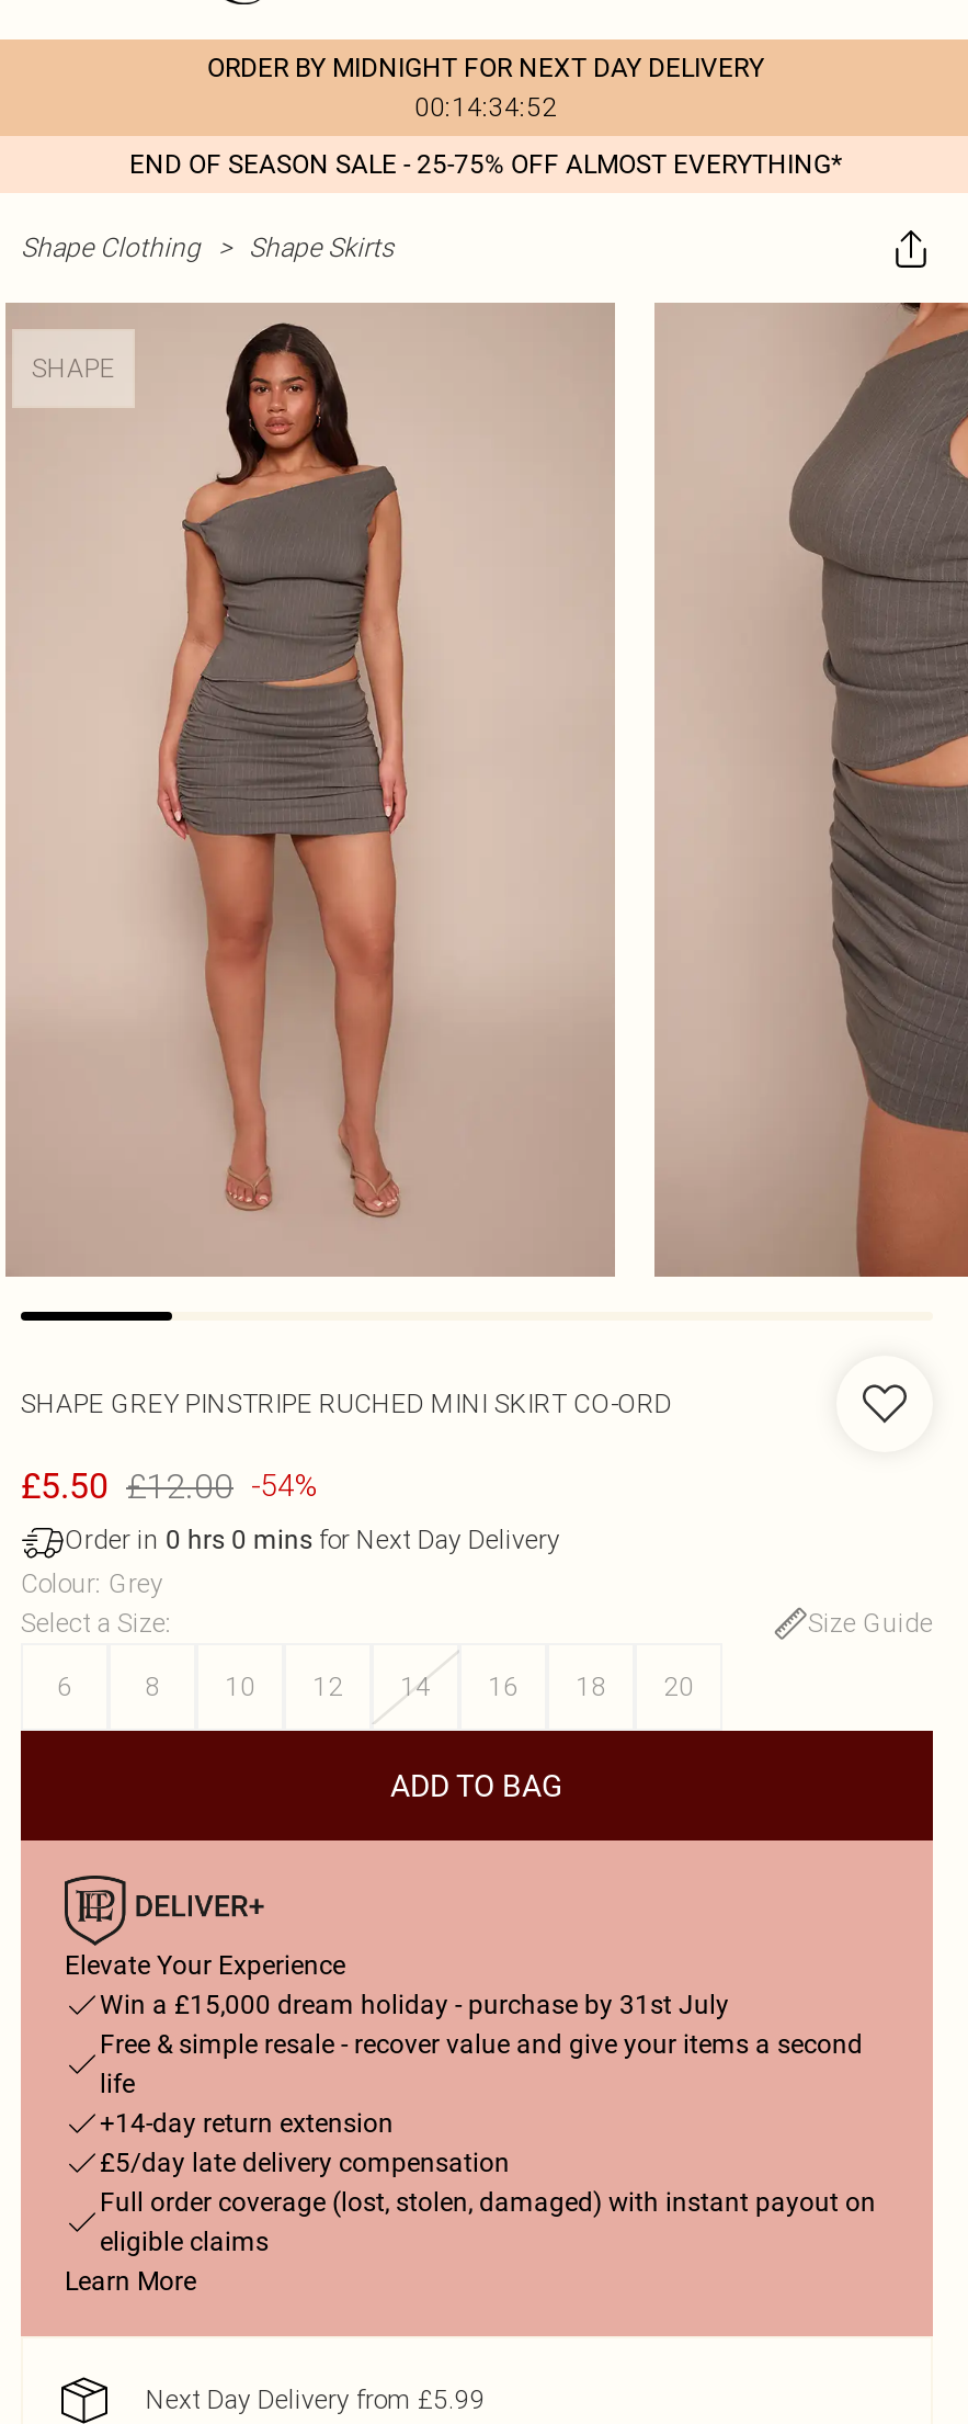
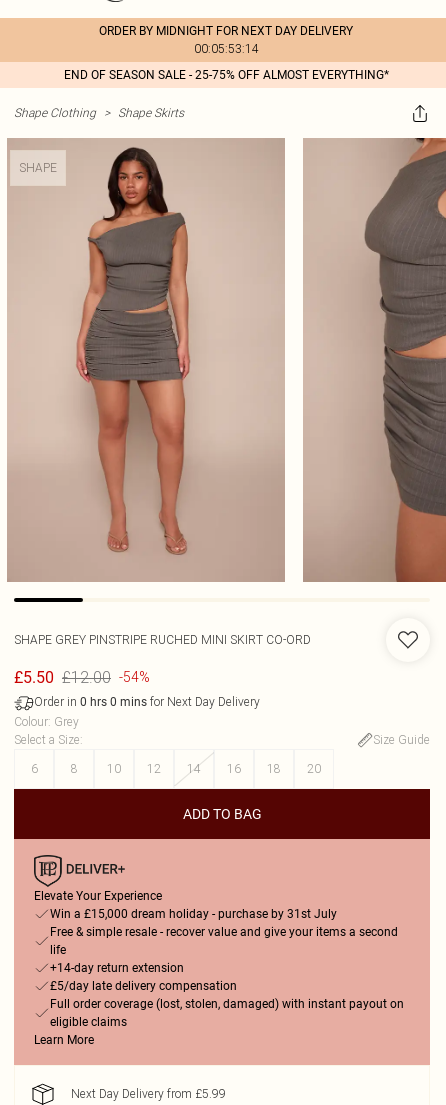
- 00:14:34:52
+ 00:05:53:14
